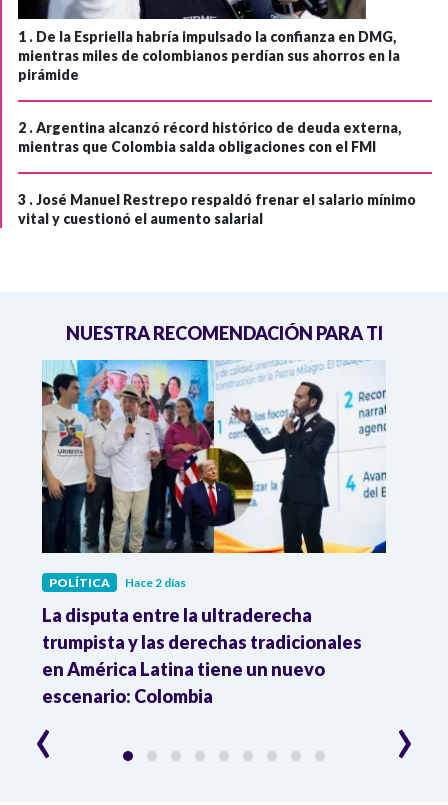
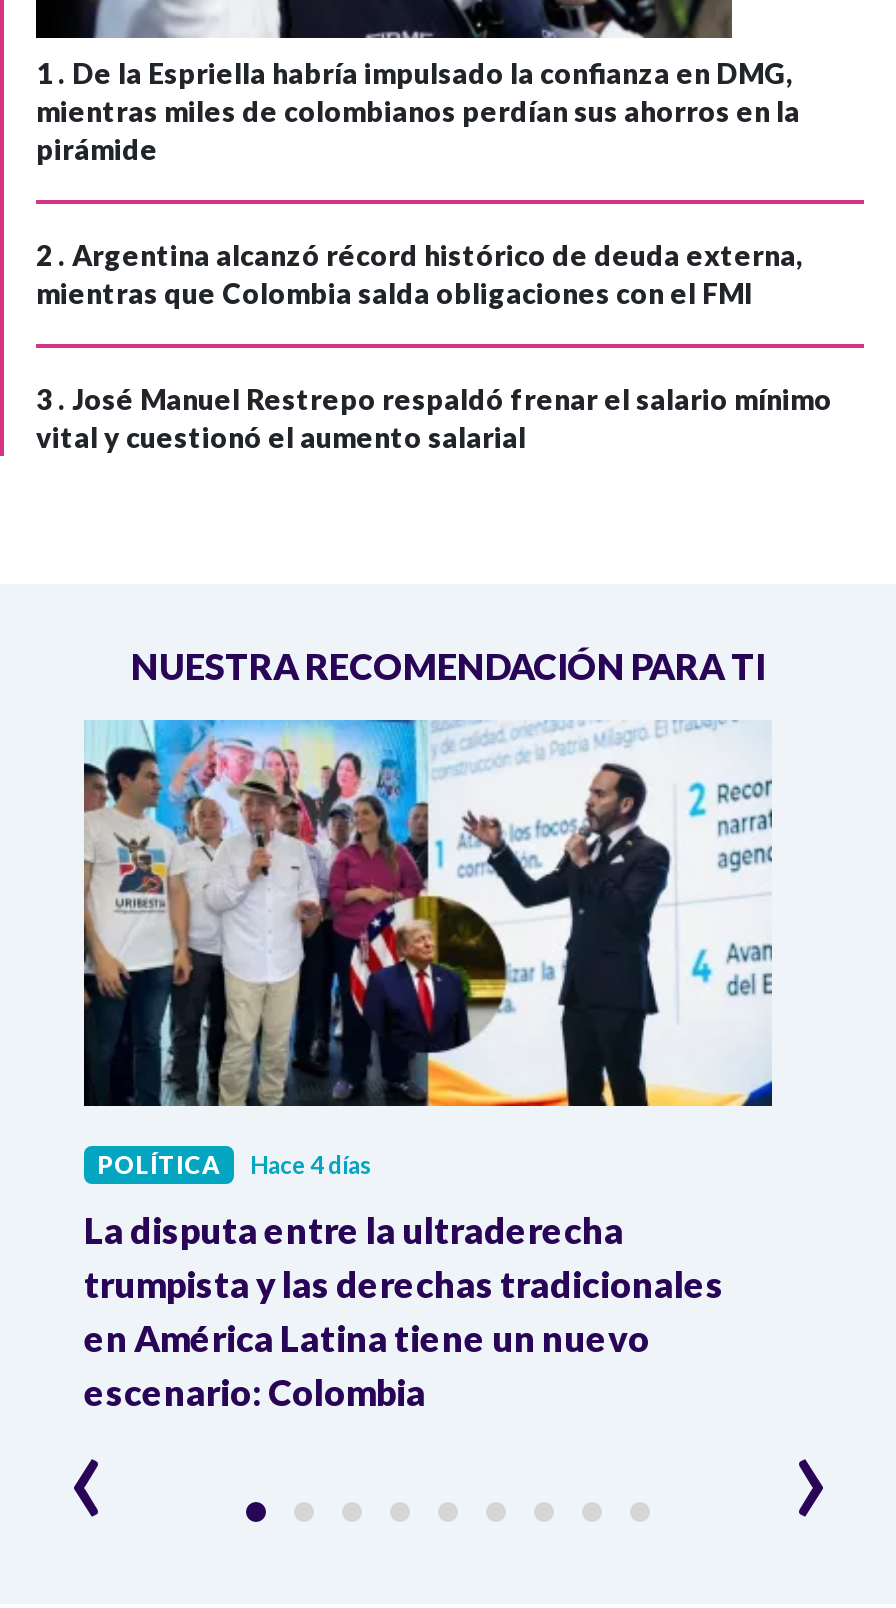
- POLÍTICA Hace 2 días
+ POLÍTICA Hace 4 días
